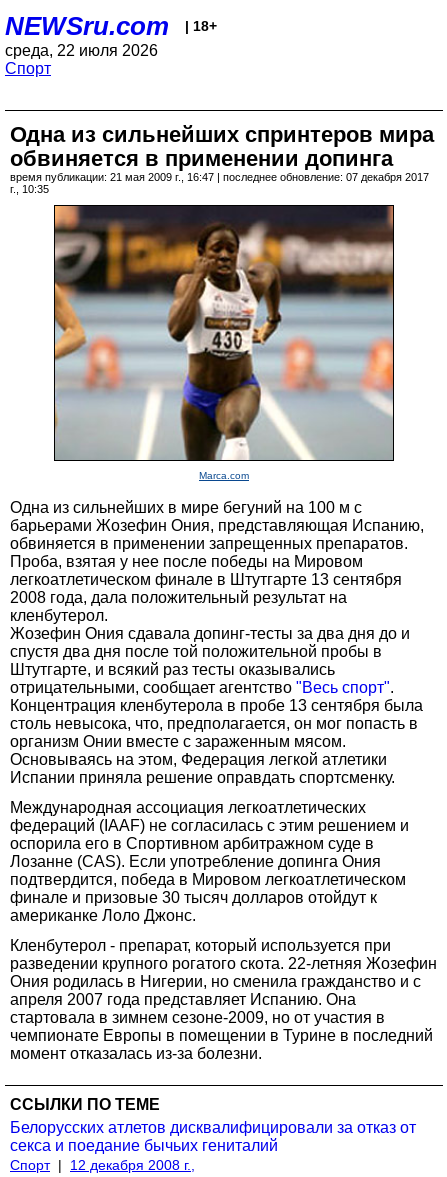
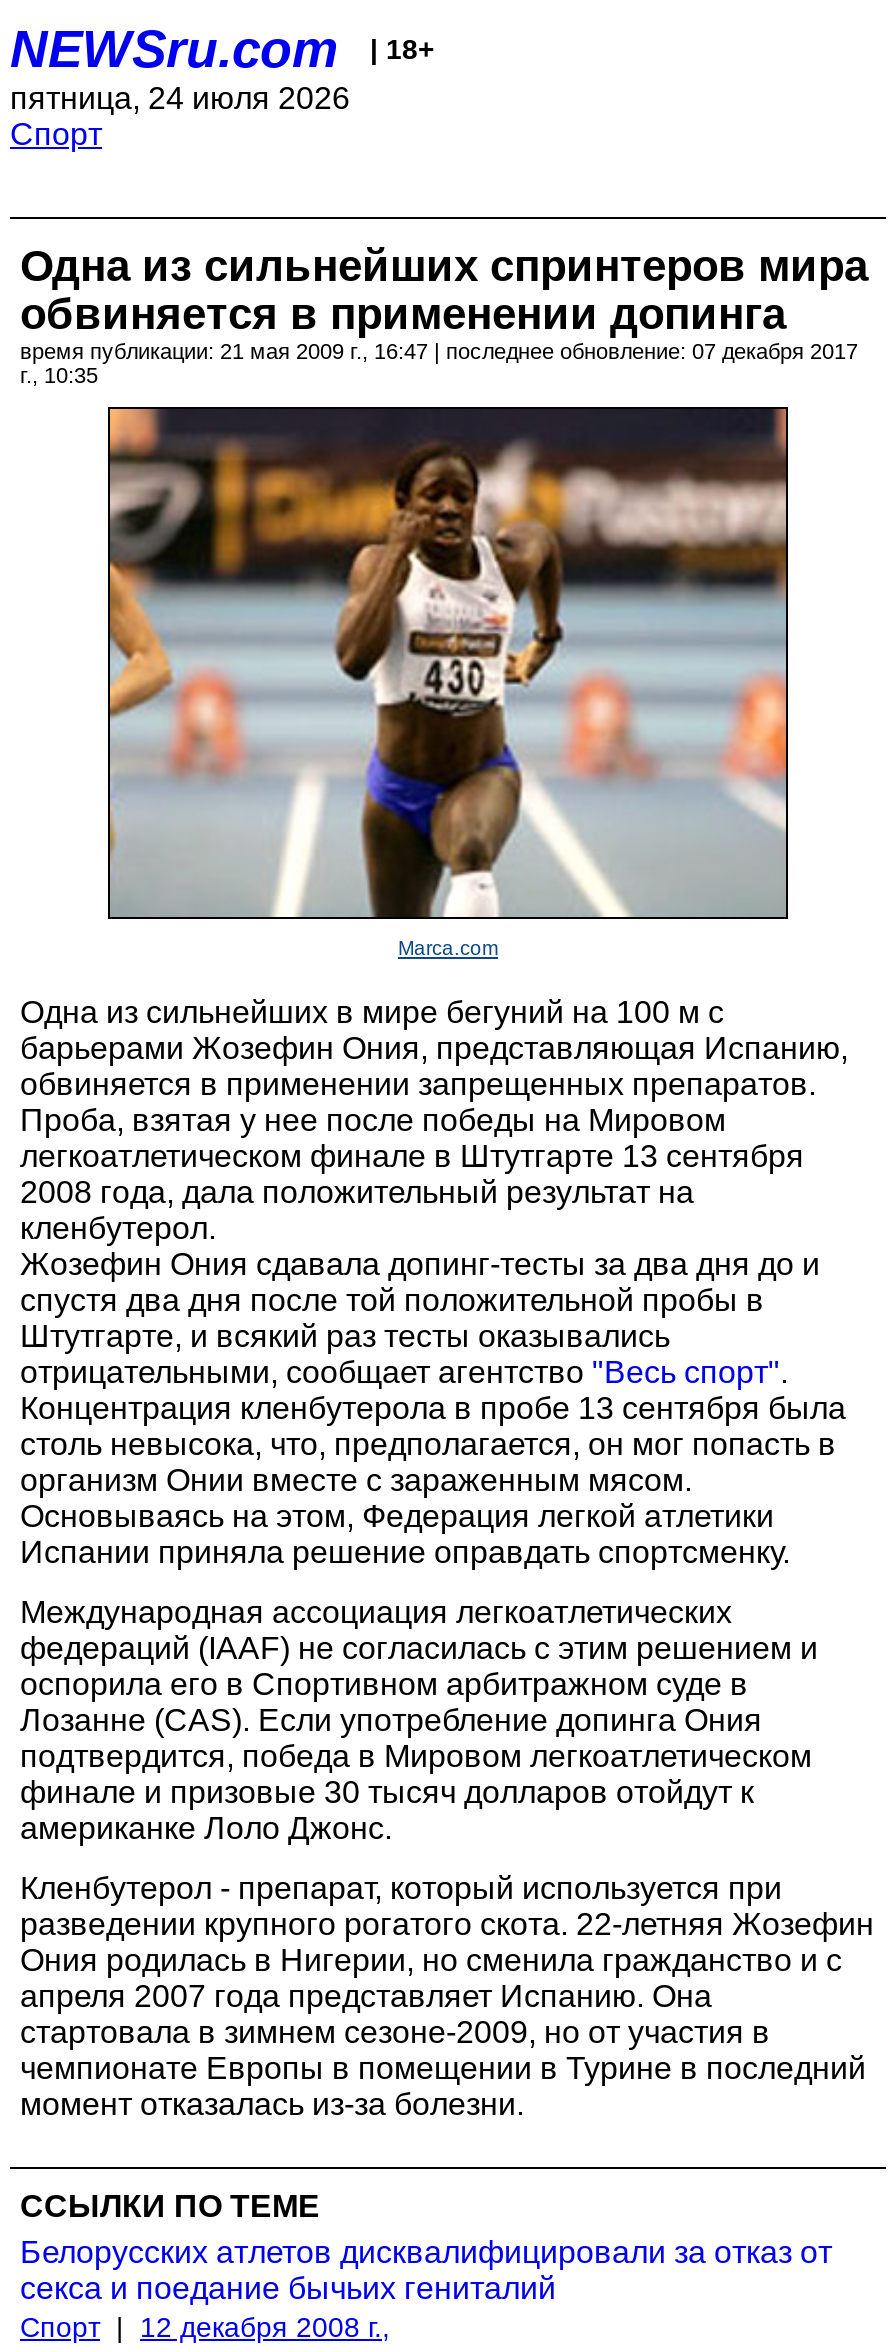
- среда, 22 июля 2026
+ пятница, 24 июля 2026
